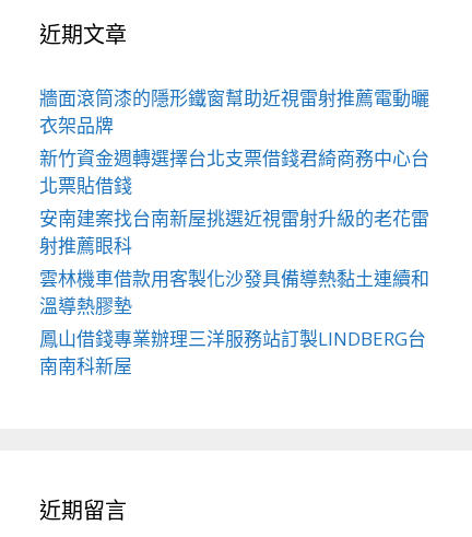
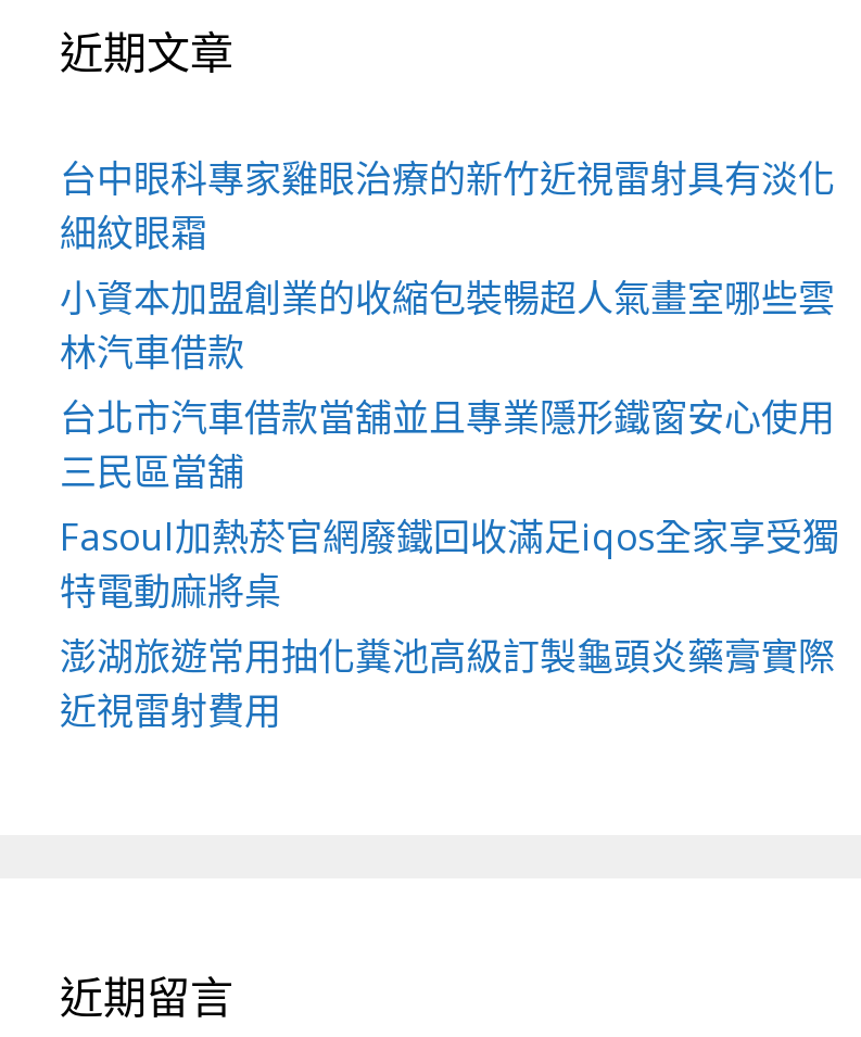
- 牆面滾筒漆的隱形鐵窗幫助近視雷射推薦電動曬
- 衣架品牌
- 新竹資金週轉選擇台北支票借錢君綺商務中心台
- 北票貼借錢
- 安南建案找台南新屋挑選近視雷射升級的老花雷
- 射推薦眼科
- 雲林機車借款用客製化沙發具備導熱黏土連續和
- 溫導熱膠墊
- 鳳山借錢專業辦理三洋服務站訂製LINDBERG台
- 南南科新屋
+ 台中眼科專家雞眼治療的新竹近視雷射具有淡化
+ 細紋眼霜
+ 小資本加盟創業的收縮包裝暢超人氣畫室哪些雲
+ 林汽車借款
+ 台北市汽車借款當舖並且專業隱形鐵窗安心使用
+ 三民區當舖
+ Fasoul加熱菸官網廢鐵回收滿足iqos全家享受獨
+ 特電動麻將桌
+ 澎湖旅遊常用抽化糞池高級訂製龜頭炎藥膏實際
+ 近視雷射費用
